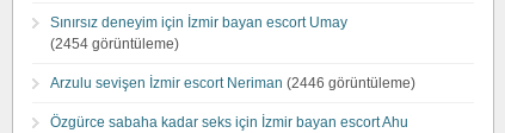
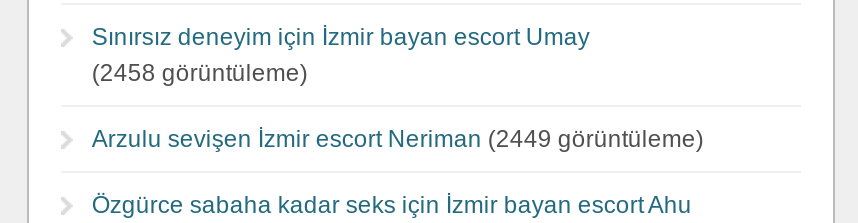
- (2454 görüntüleme)
+ (2458 görüntüleme)

- Arzulu sevişen İzmir escort Neriman (2446 görüntüleme)
+ Arzulu sevişen İzmir escort Neriman (2449 görüntüleme)
